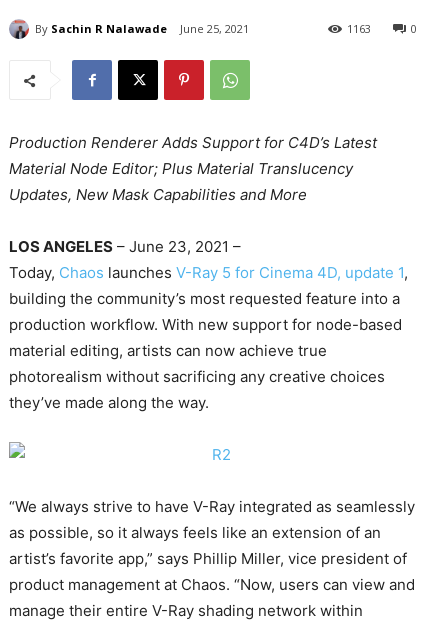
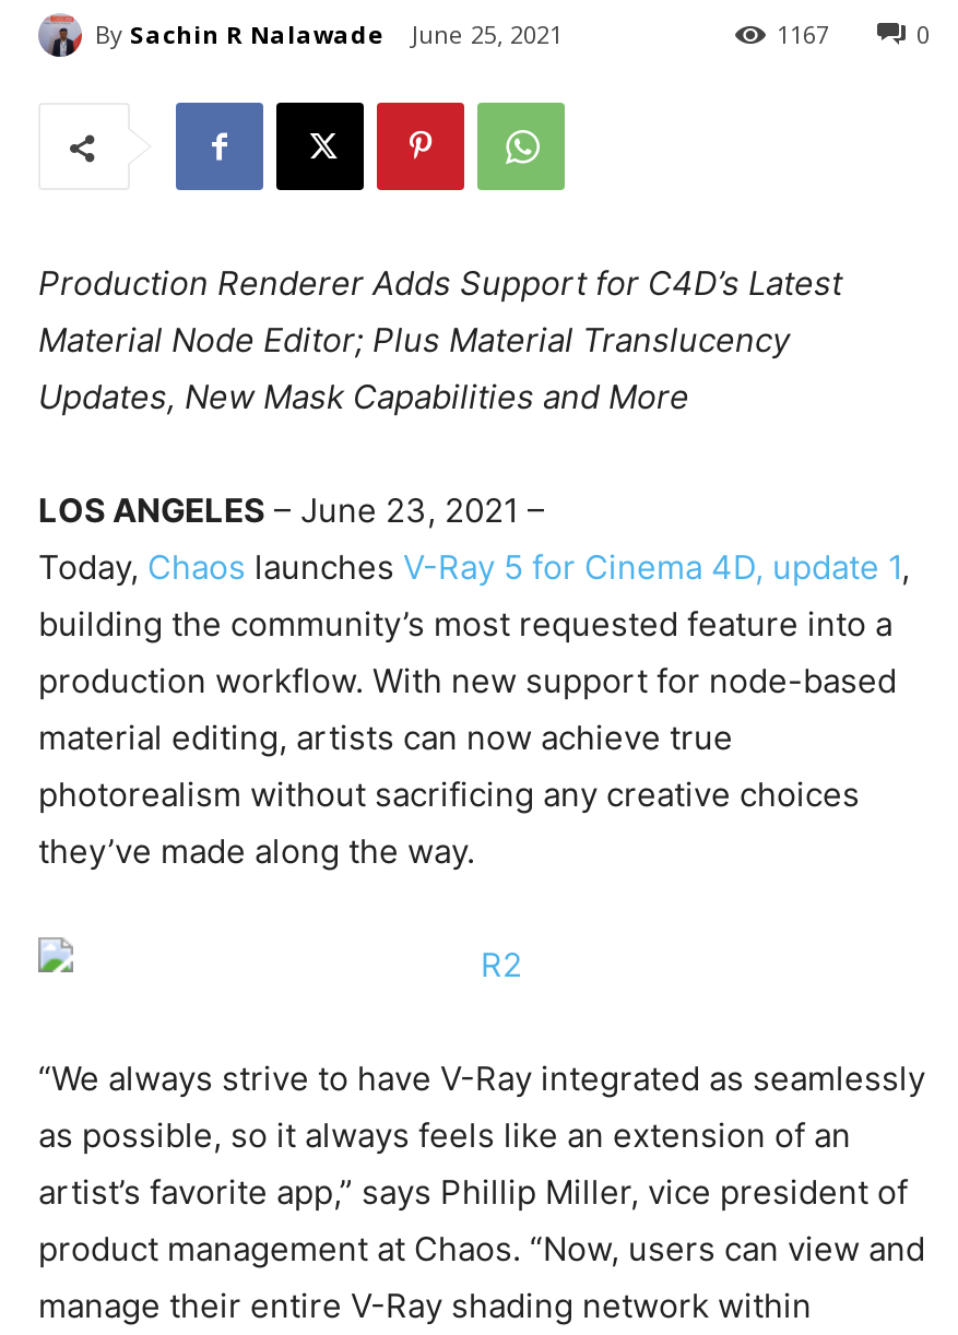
- 1163
+ 1167
